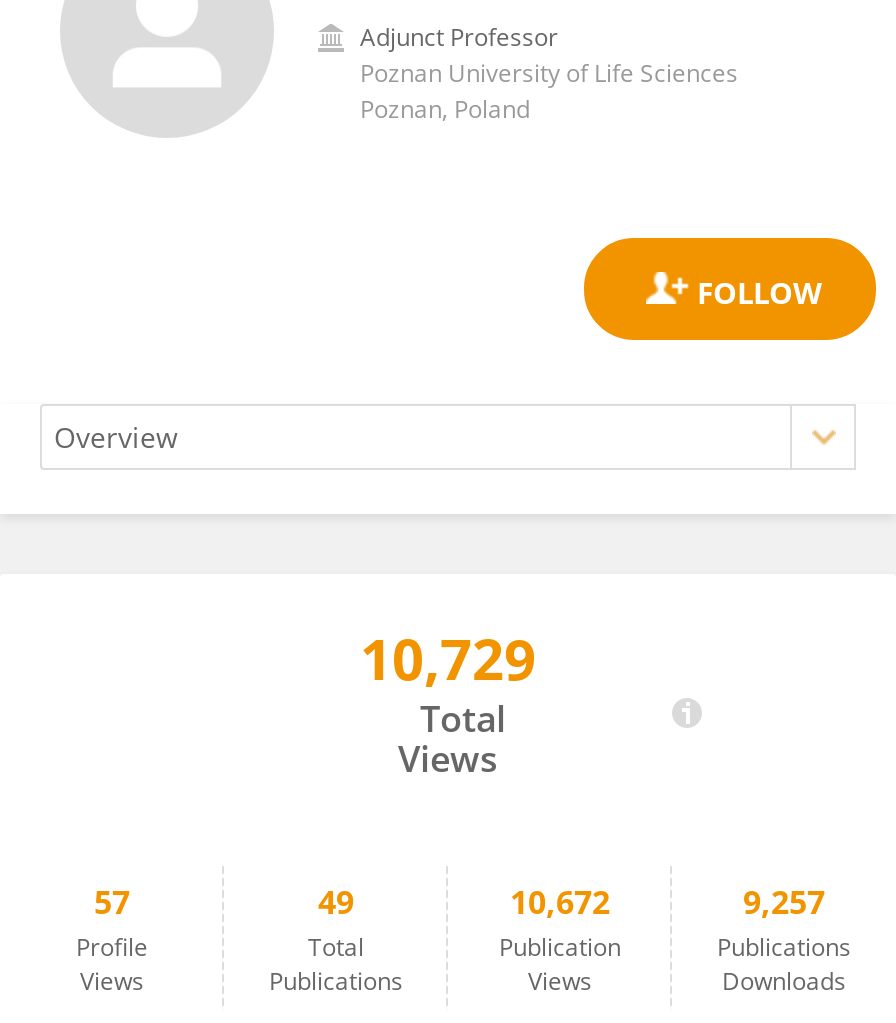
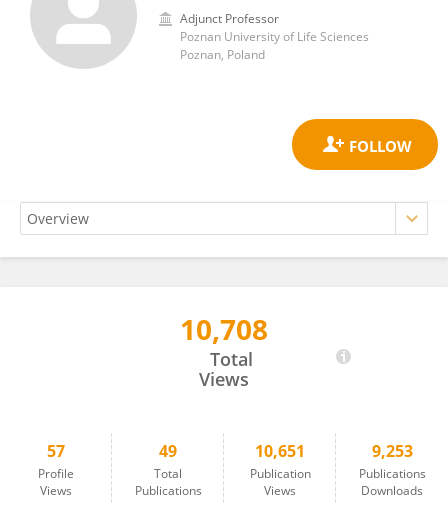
- 10,729
+ 10,708

- 10,672
+ 10,651

- 9,257
+ 9,253
